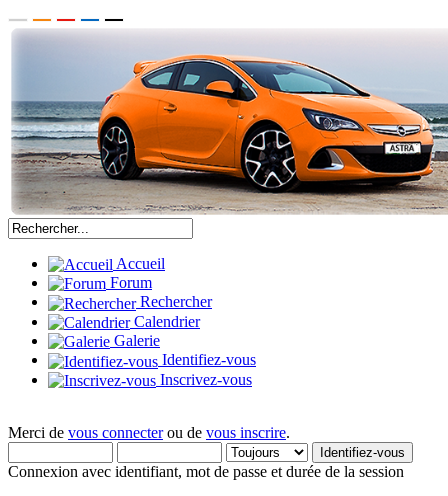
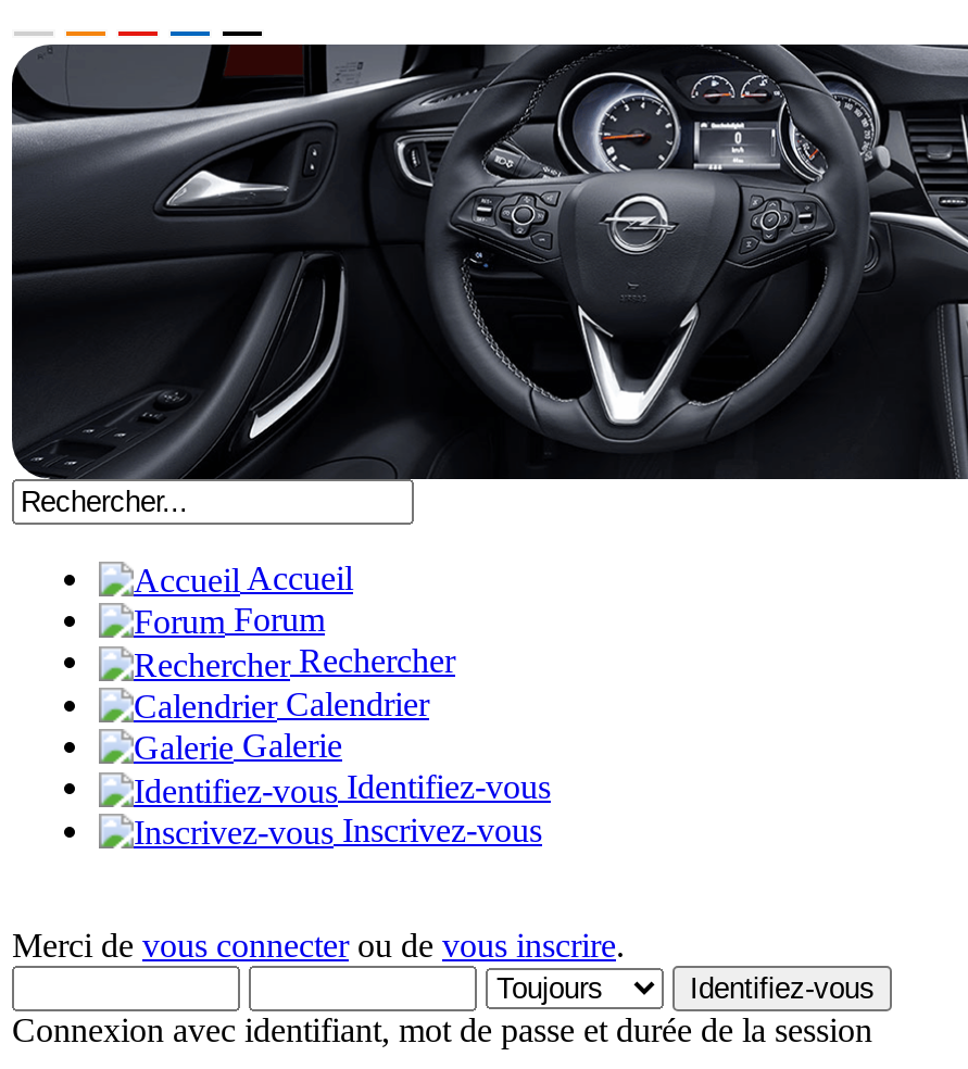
- [image]
+ [image]
